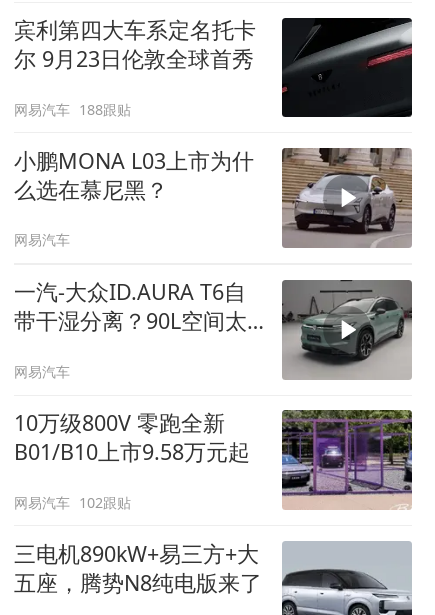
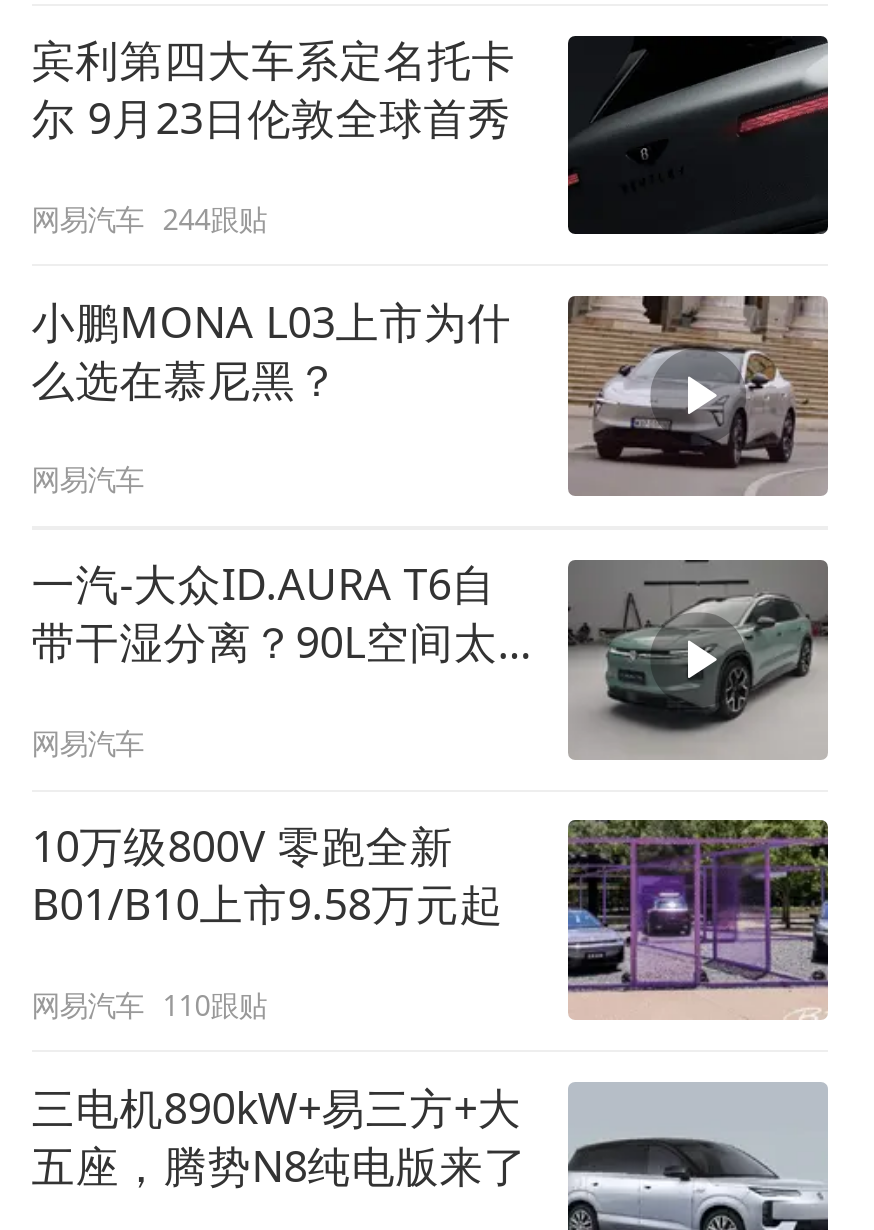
- 网易汽车 188跟贴
+ 网易汽车 244跟贴

- 网易汽车 102跟贴
+ 网易汽车 110跟贴
